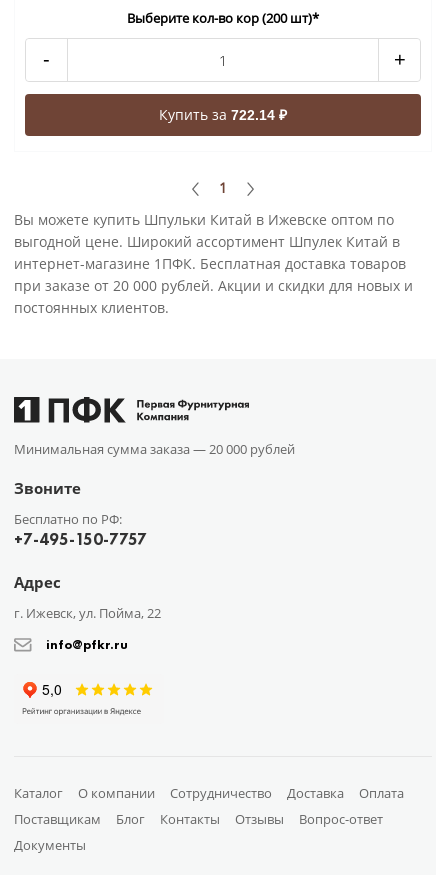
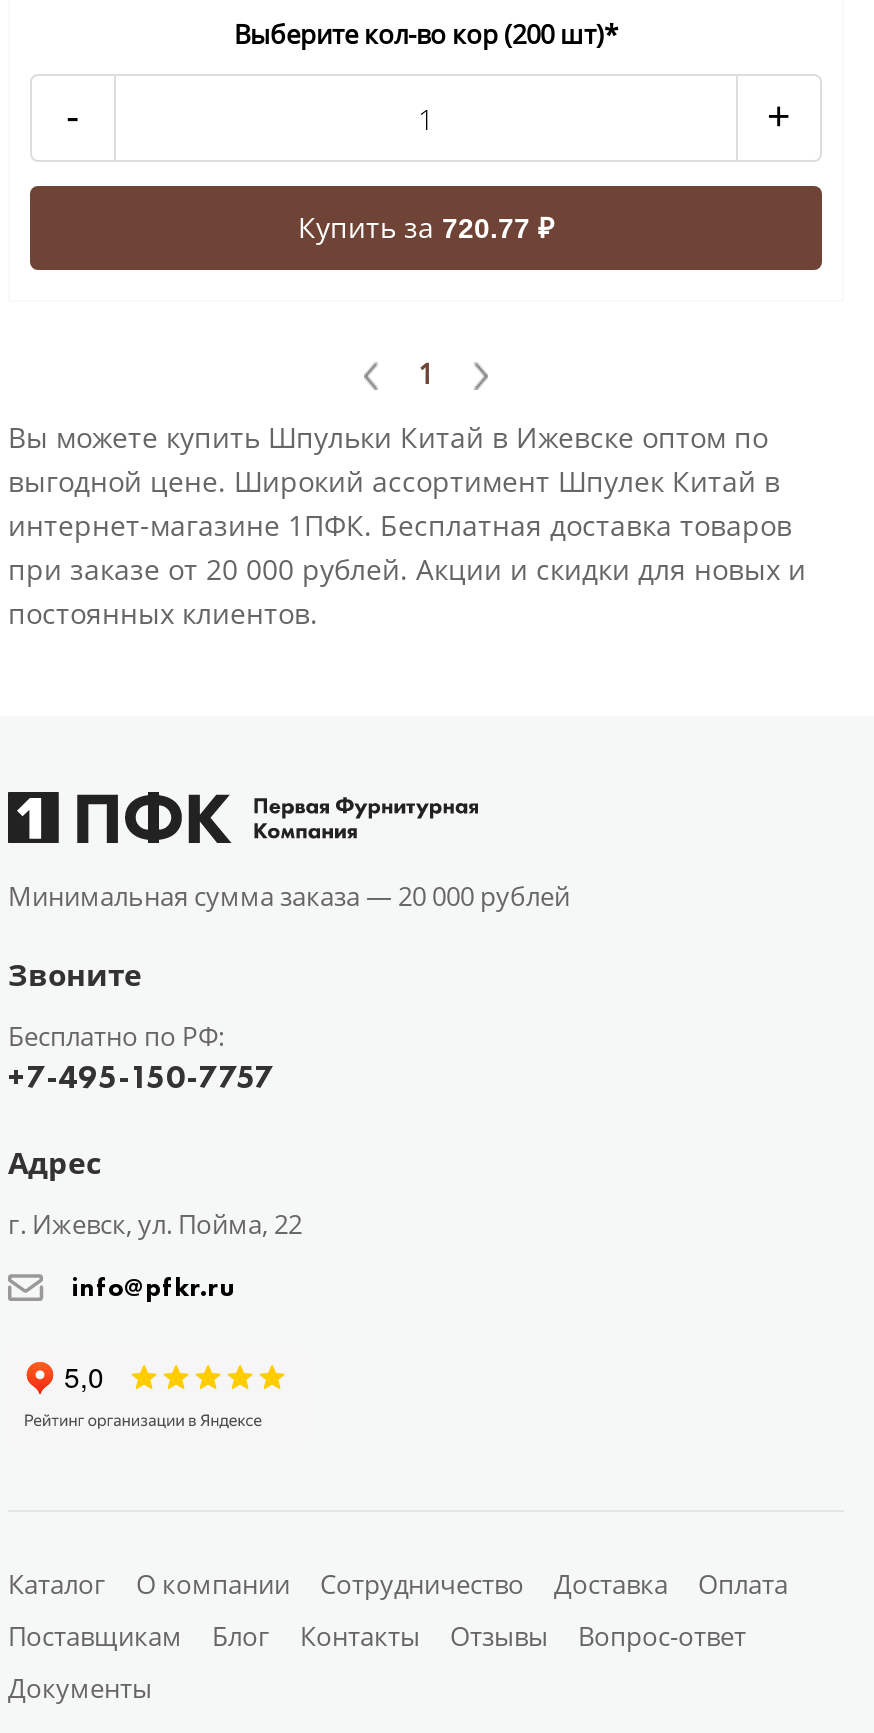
- Купить за 722.14 ₽
+ Купить за 720.77 ₽
